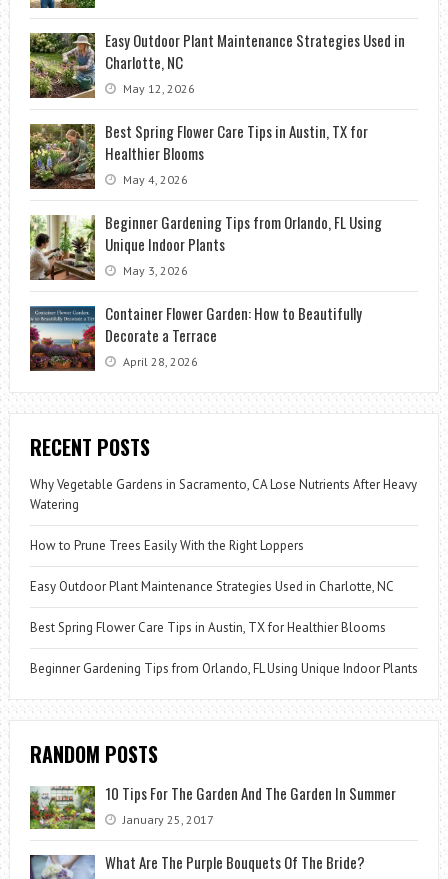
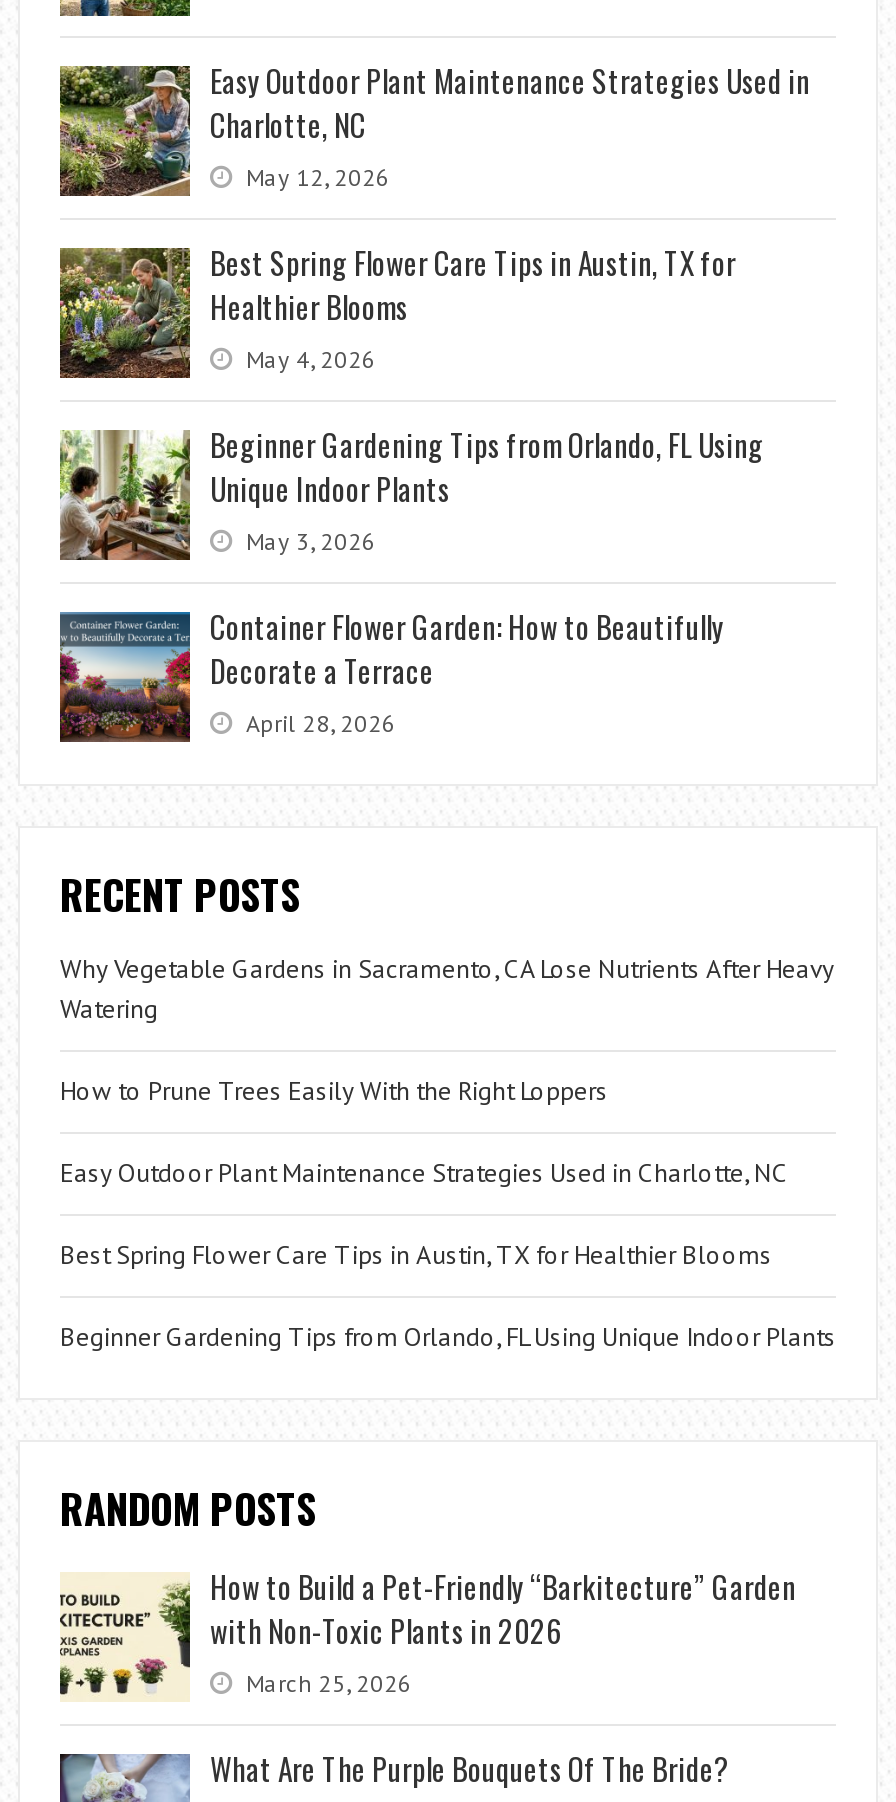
- [image]
- 10 Tips For The Garden And The Garden In Summer
- January 25, 2017
+ [image]
+ How to Build a Pet-Friendly “Barkitecture” Garden
+ with Non-Toxic Plants in 2026
+ March 25, 2026
